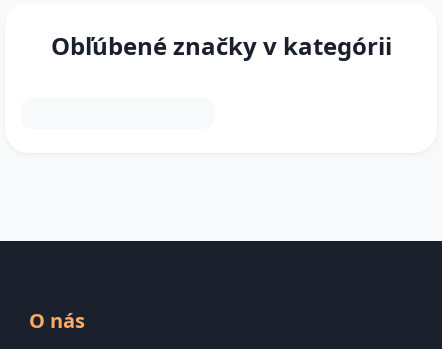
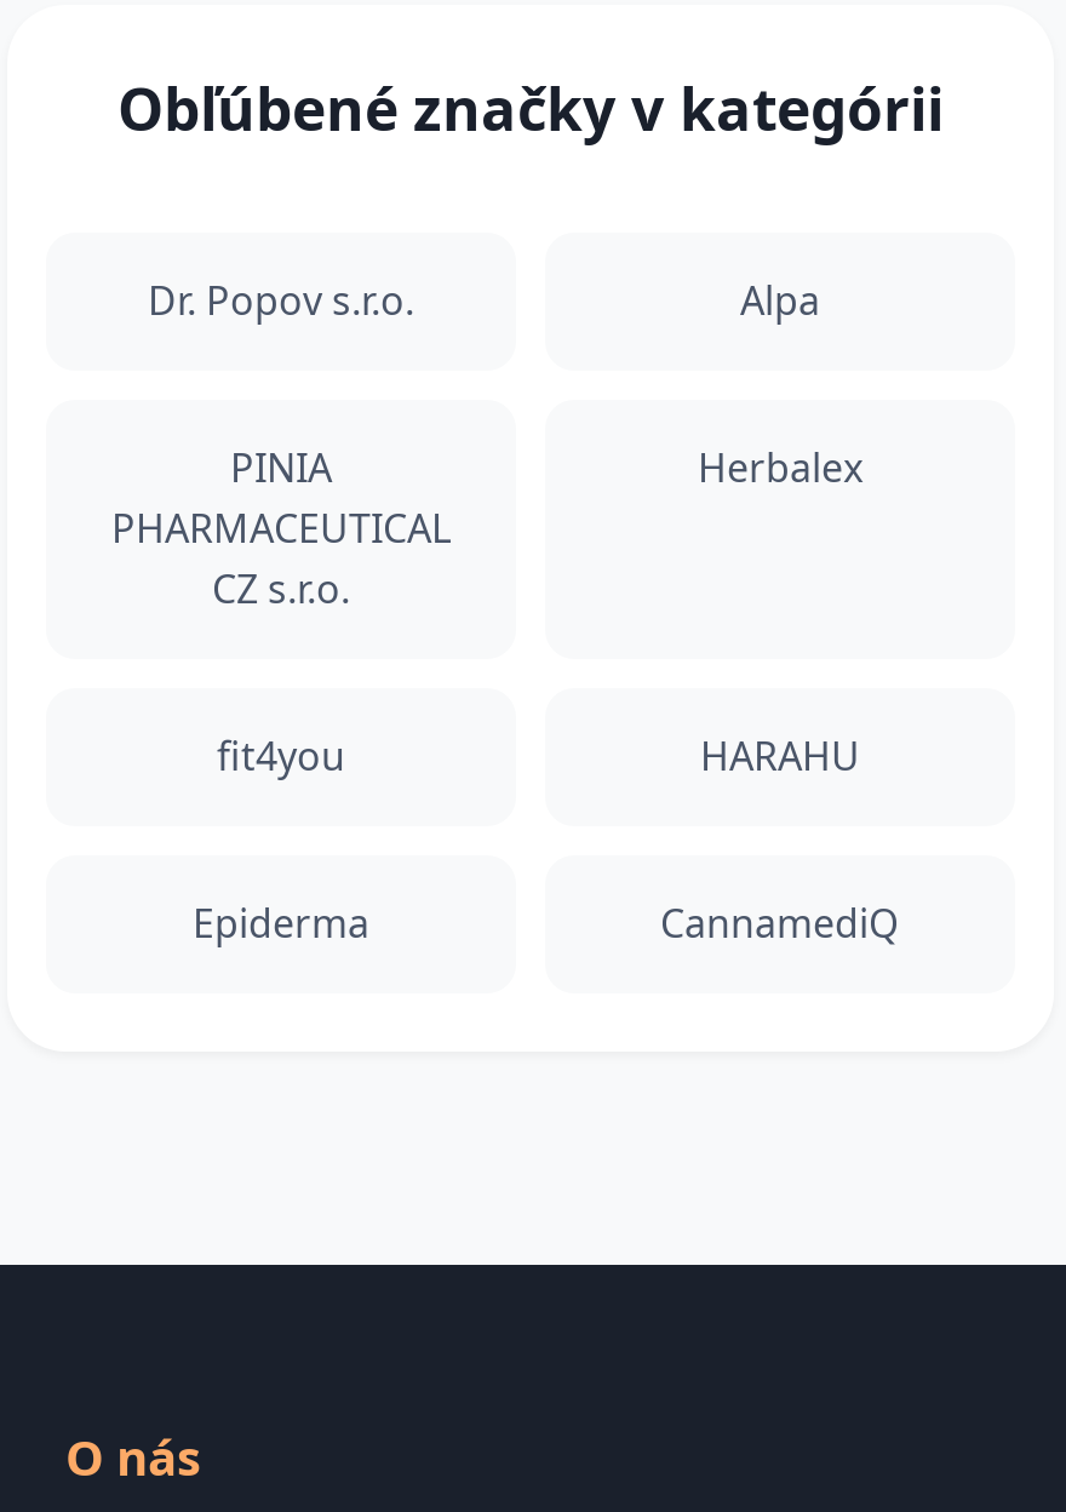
+ Dr. Popov s.r.o.
+ Alpa
+ PINIA
+ PHARMACEUTICAL
+ CZ s.r.o.

+ fit4you
+ HARAHU
+ Epiderma
+ CannamediQ

+ Herbalex
